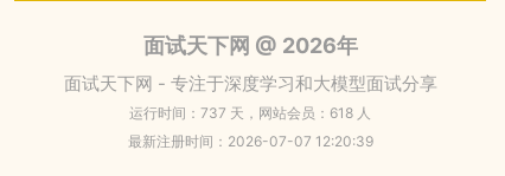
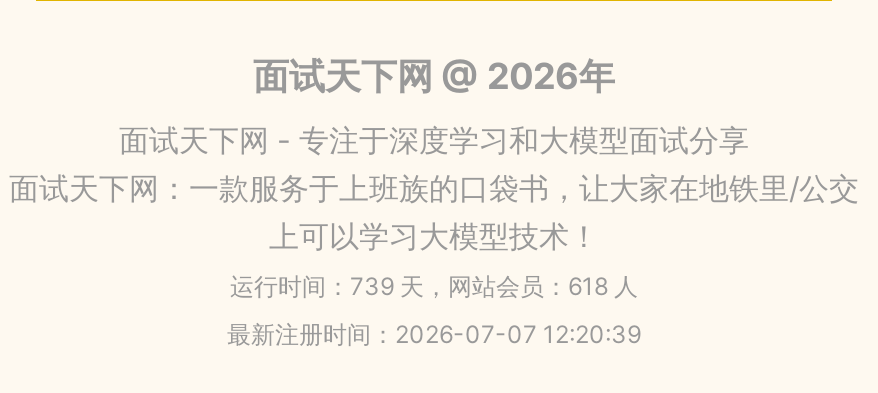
- 运行时间：737 天，网站会员：618 人
+ 面试天下网：一款服务于上班族的口袋书，让大家在地铁里/公交
+ 上可以学习大模型技术！
+ 运行时间：739 天，网站会员：618 人
